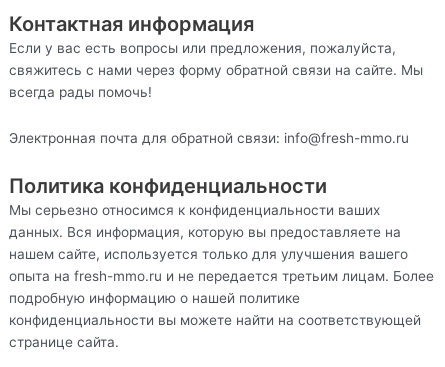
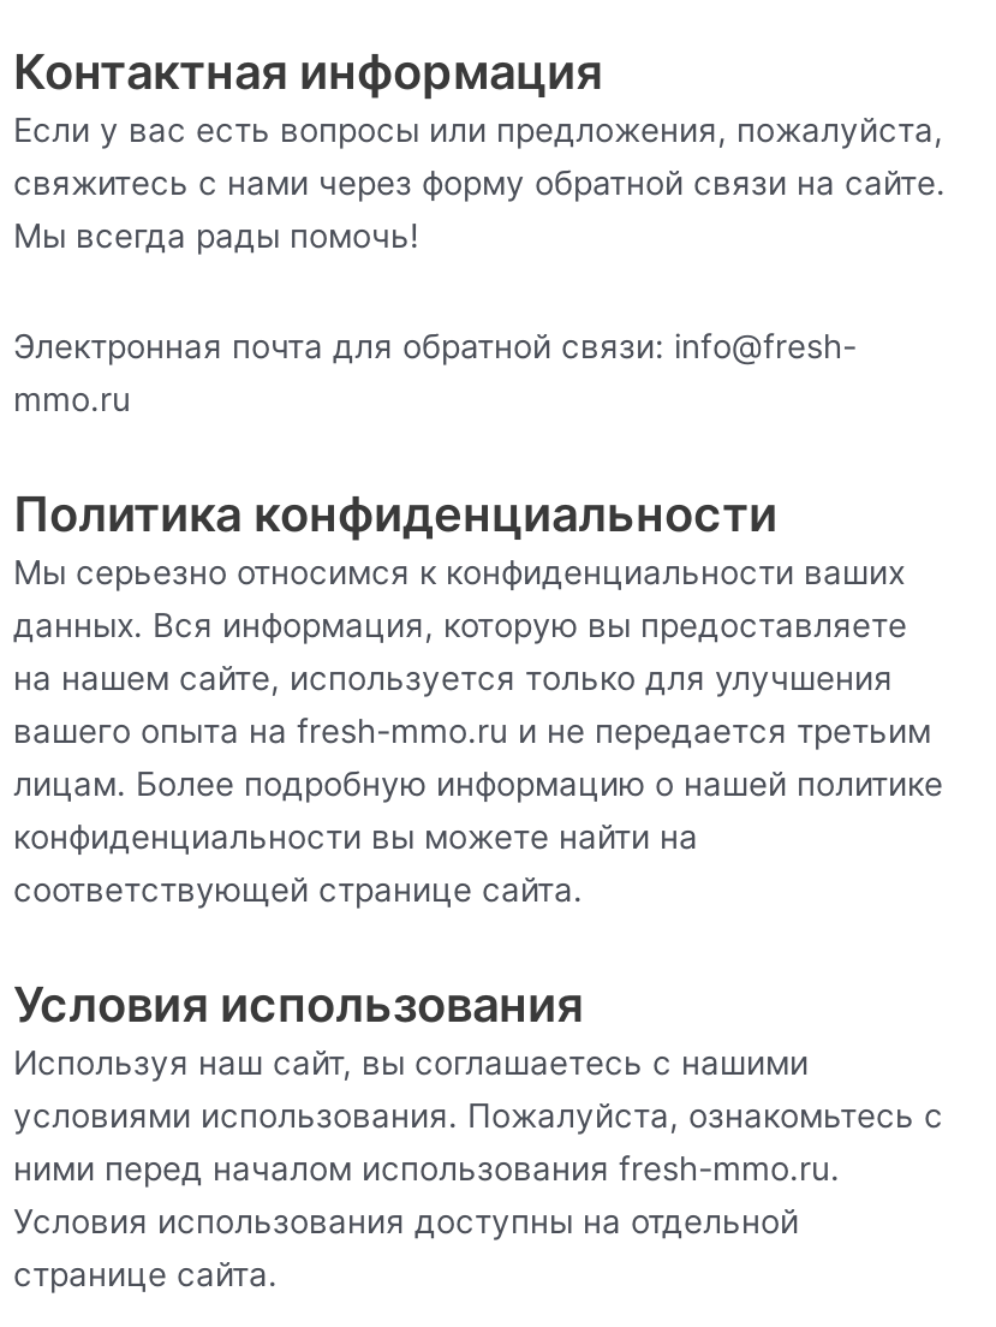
- данных. Вся информация, которую вы предоставляете на
- нашем сайте, используется только для улучшения вашего
- опыта на fresh-mmo.ru и не передается третьим лицам. Более
- подробную информацию о нашей политике
- конфиденциальности вы можете найти на соответствующей
+ данных. Вся информация, которую вы предоставляете
+ на нашем сайте, используется только для улучшения
+ вашего опыта на fresh-mmo.ru и не передается третьим
+ лицам. Более подробную информацию о нашей политике
+ конфиденциальности вы можете найти на
+ соответствующей странице сайта.
+ Условия использования
+ Используя наш сайт, вы соглашаетесь с нашими
+ условиями использования. Пожалуйста, ознакомьтесь с
+ ними перед началом использования fresh-mmo.ru.
+ Условия использования доступны на отдельной
